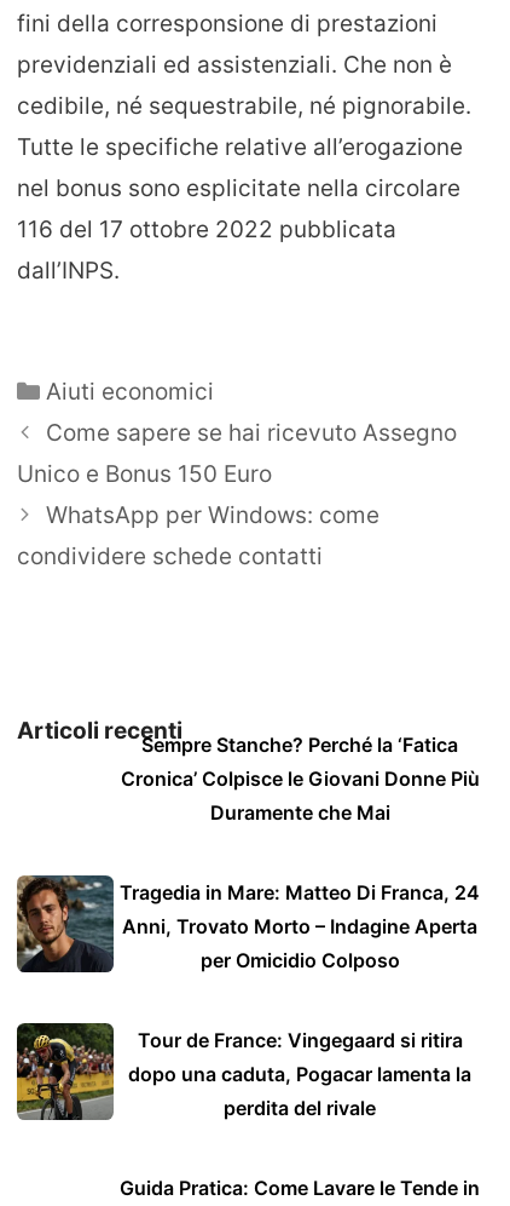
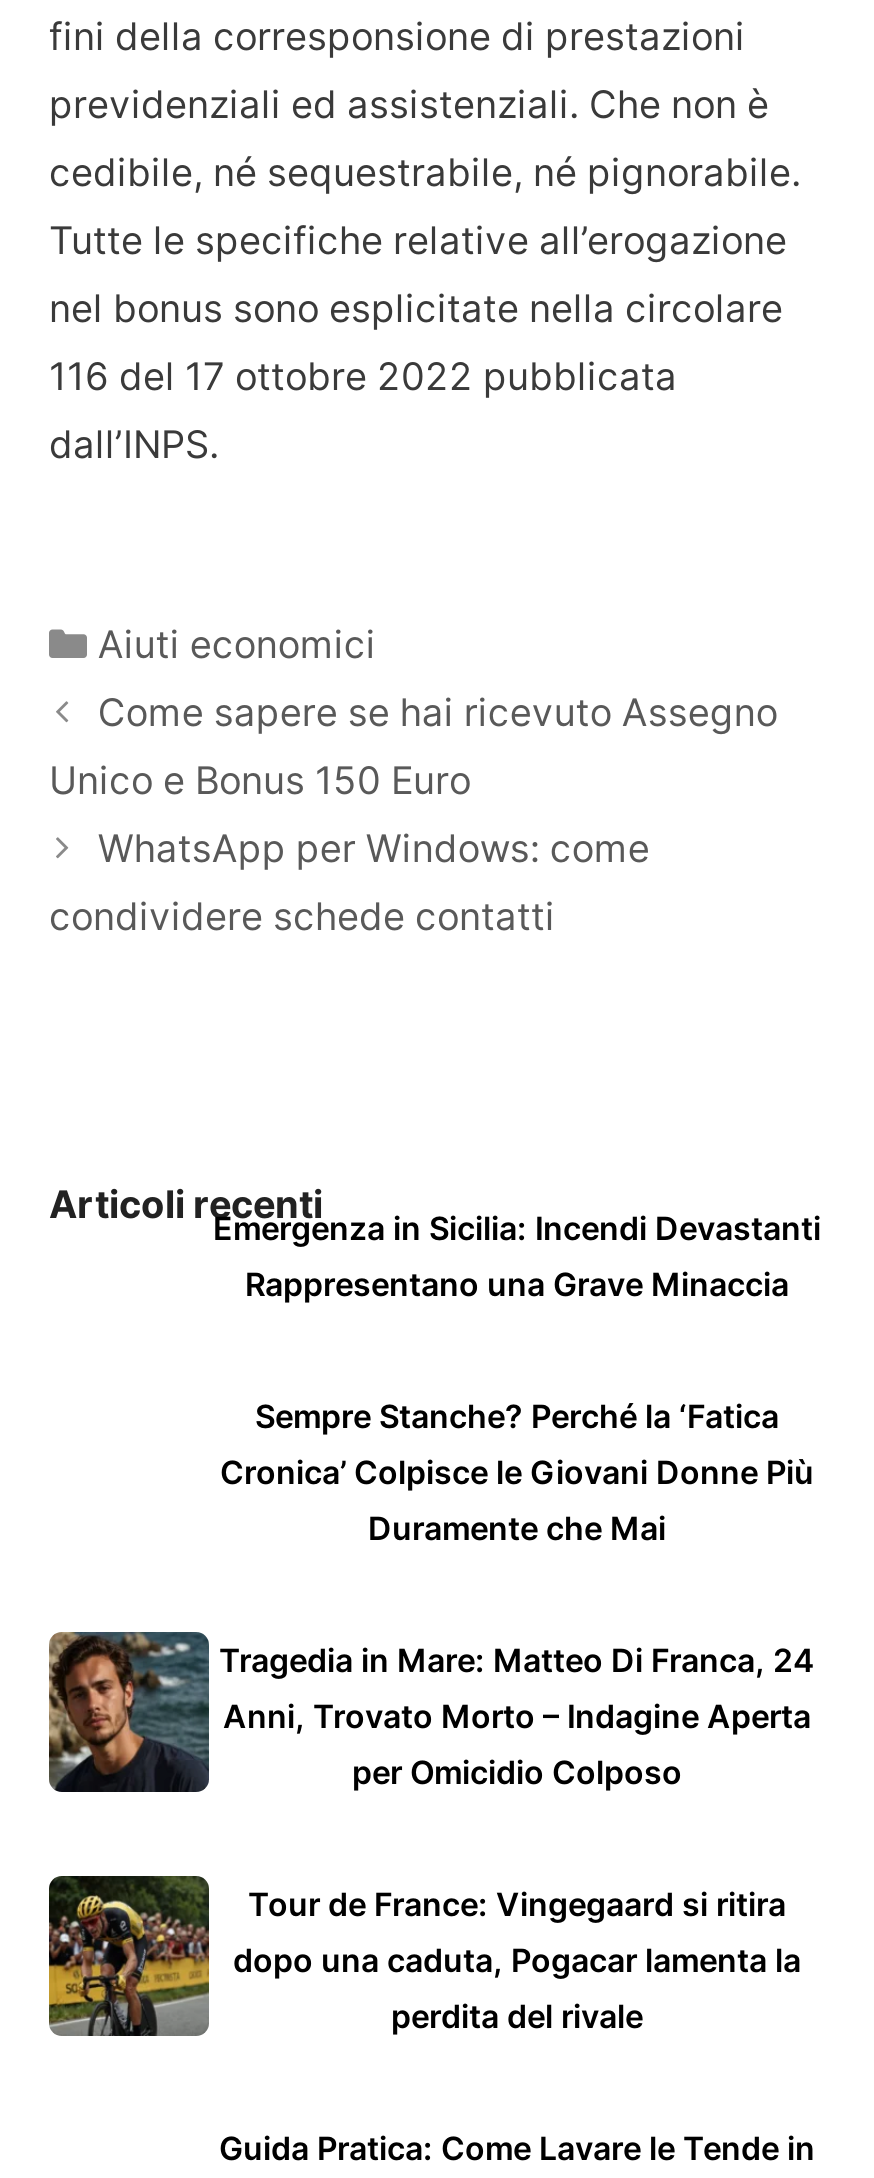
+ Emergenza in Sicilia: Incendi Devastanti
+ Rappresentano una Grave Minaccia
